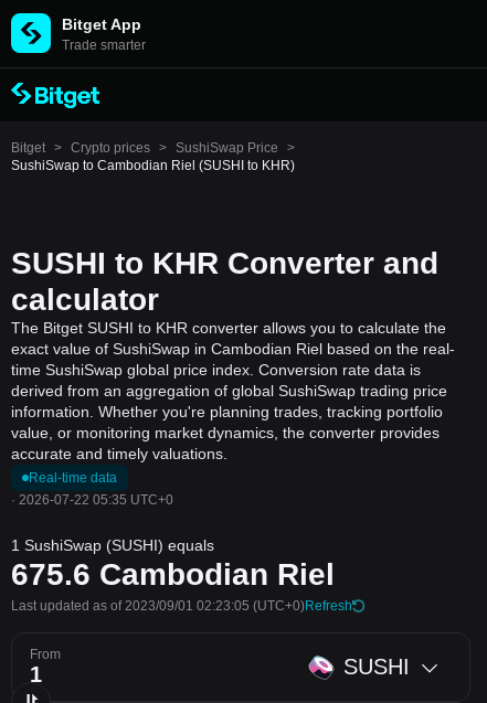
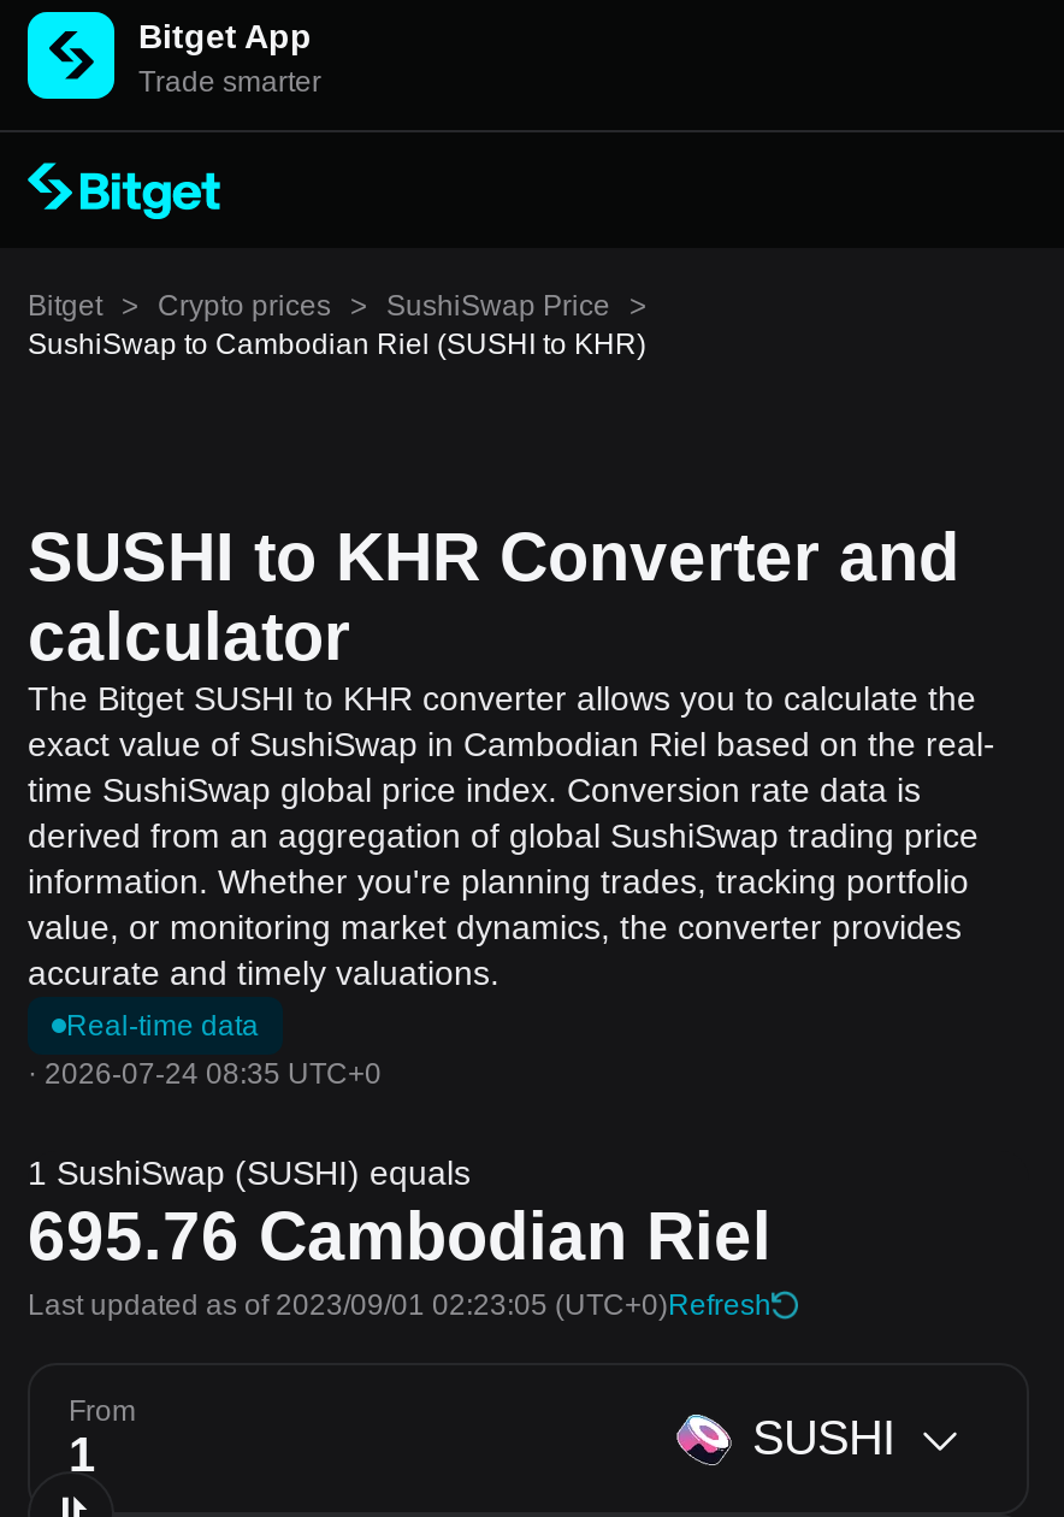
- · 2026-07-22 05:35 UTC+0
+ · 2026-07-24 08:35 UTC+0

- 675.6 Cambodian Riel
+ 695.76 Cambodian Riel
